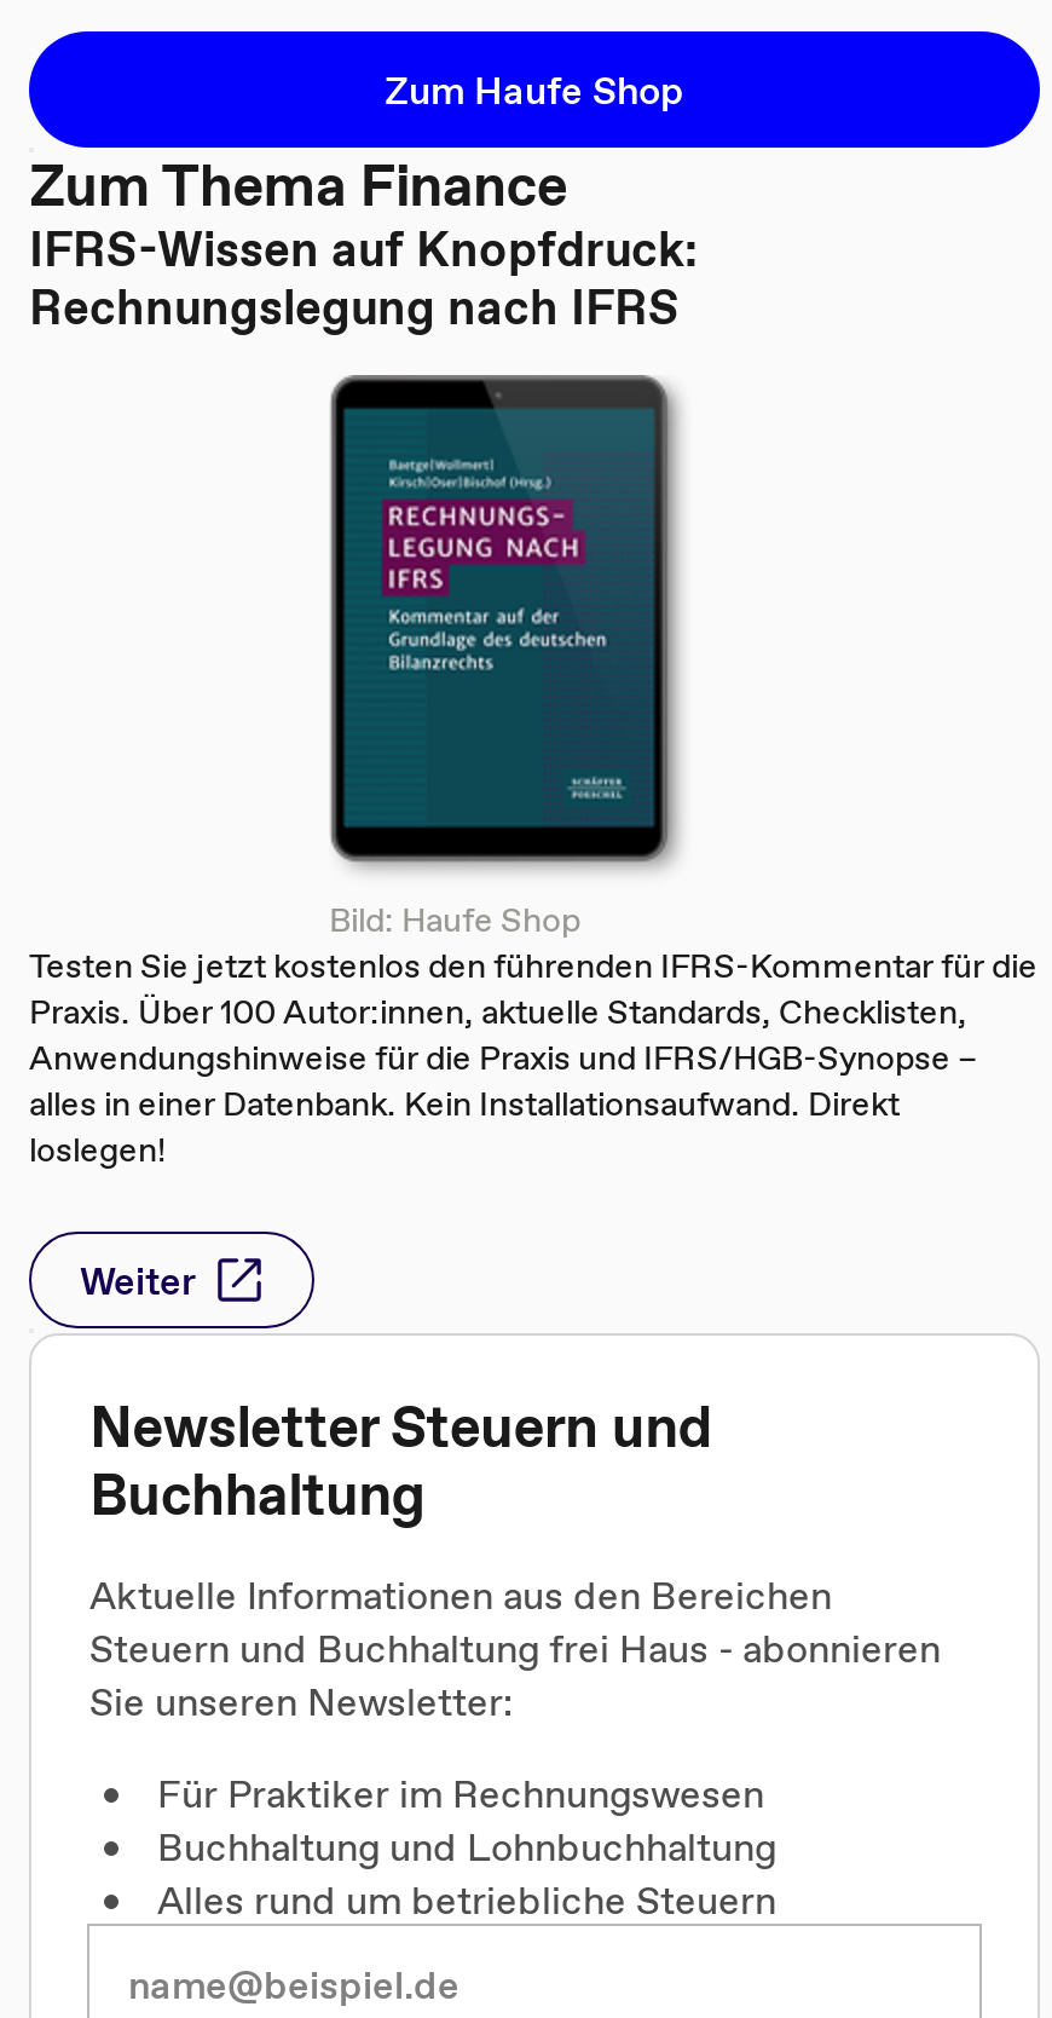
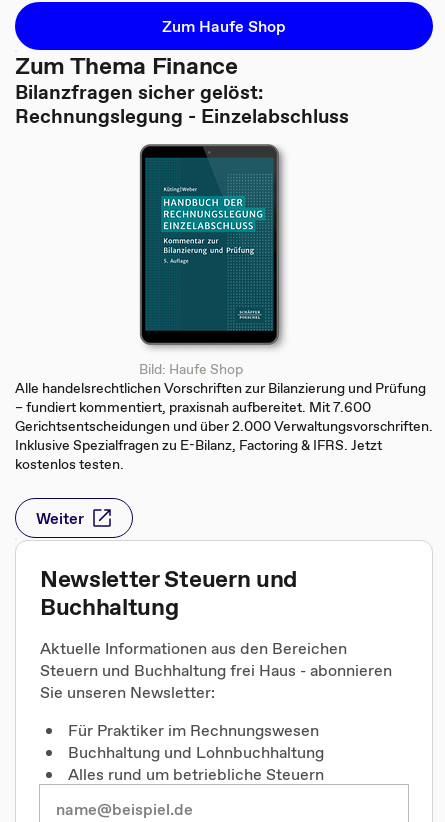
- IFRS-Wissen auf Knopfdruck:
- Rechnungslegung nach IFRS
+ Bilanzfragen sicher gelöst:
+ Rechnungslegung - Einzelabschluss

- [image]
+ [image]

- Testen Sie jetzt kostenlos den führenden IFRS-Kommentar für die
- Praxis. Über 100 Autor:innen, aktuelle Standards, Checklisten,
- Anwendungshinweise für die Praxis und IFRS/HGB-Synopse –
- alles in einer Datenbank. Kein Installationsaufwand. Direkt
- loslegen!
+ Alle handelsrechtlichen Vorschriften zur Bilanzierung und Prüfung
+ – fundiert kommentiert, praxisnah aufbereitet. Mit 7.600
+ Gerichtsentscheidungen und über 2.000 Verwaltungsvorschriften.
+ Inklusive Spezialfragen zu E-Bilanz, Factoring & IFRS. Jetzt
+ kostenlos testen.
